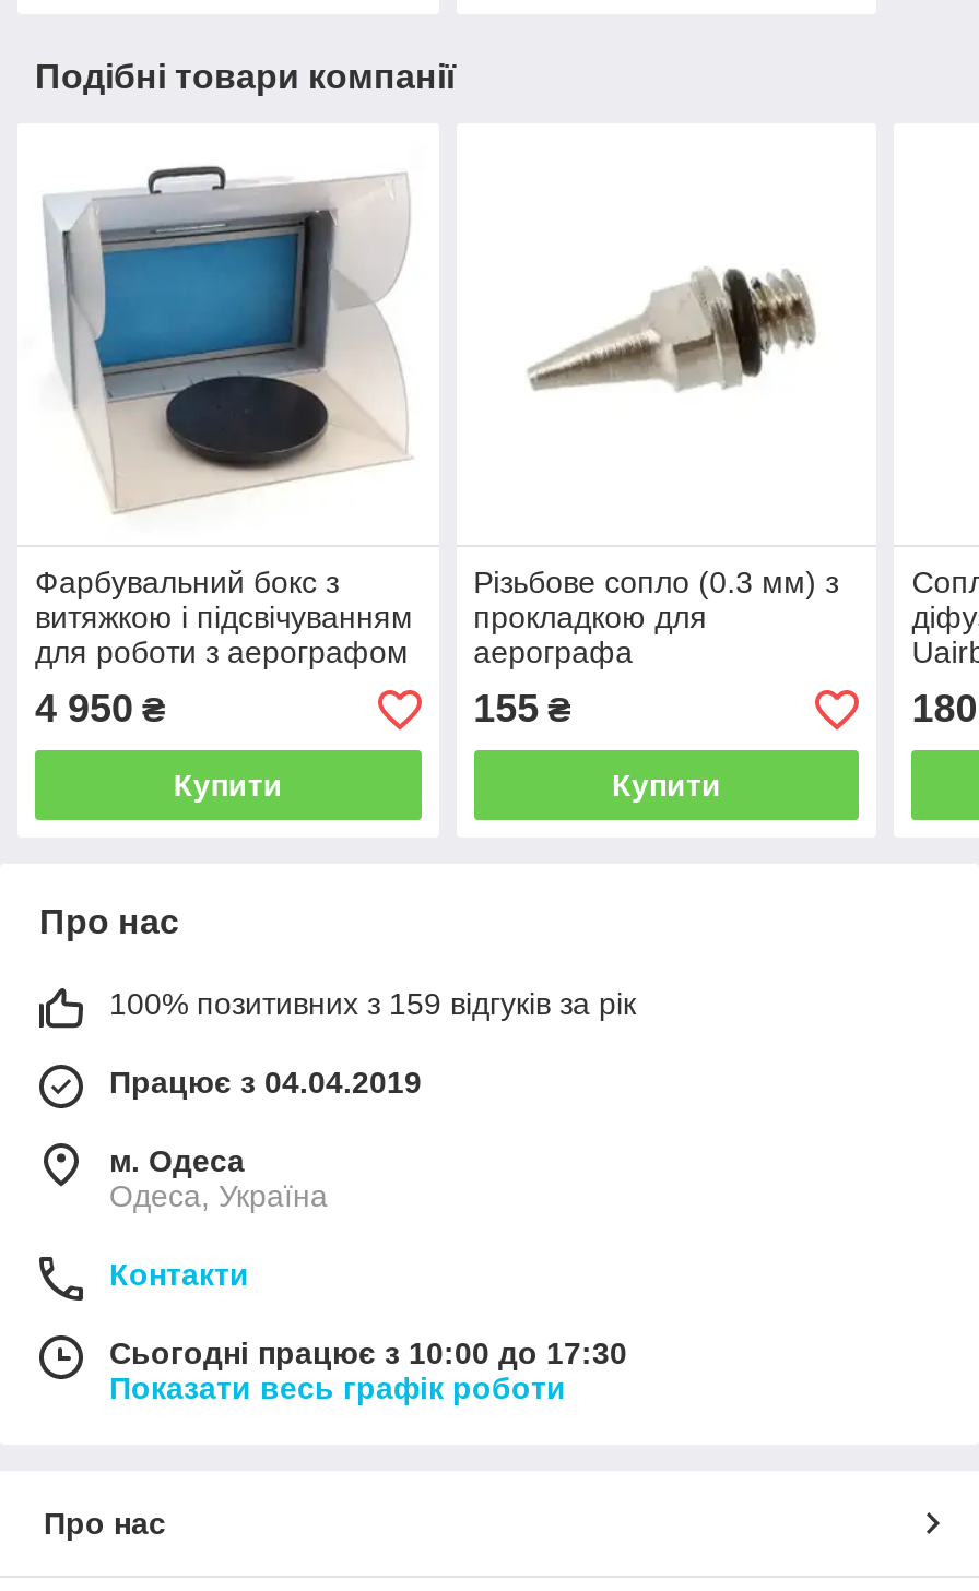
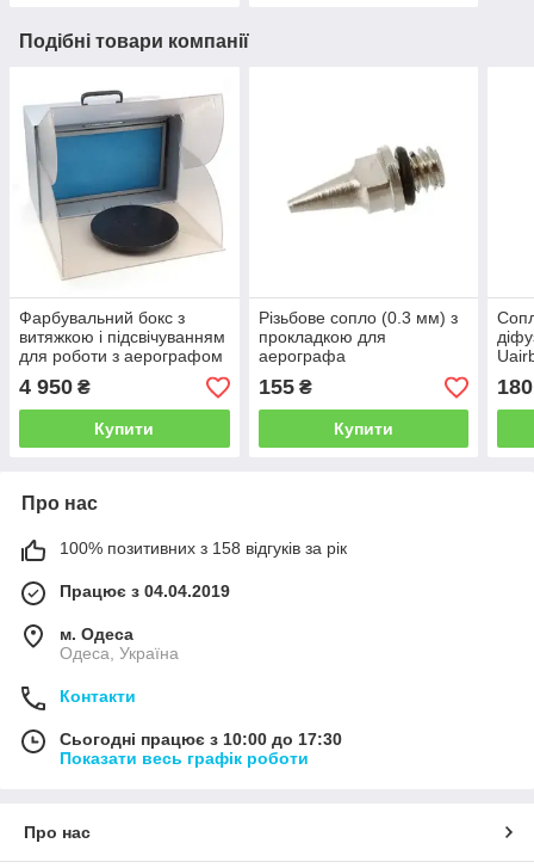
- 100% позитивних з 159 відгуків за рік
+ 100% позитивних з 158 відгуків за рік
